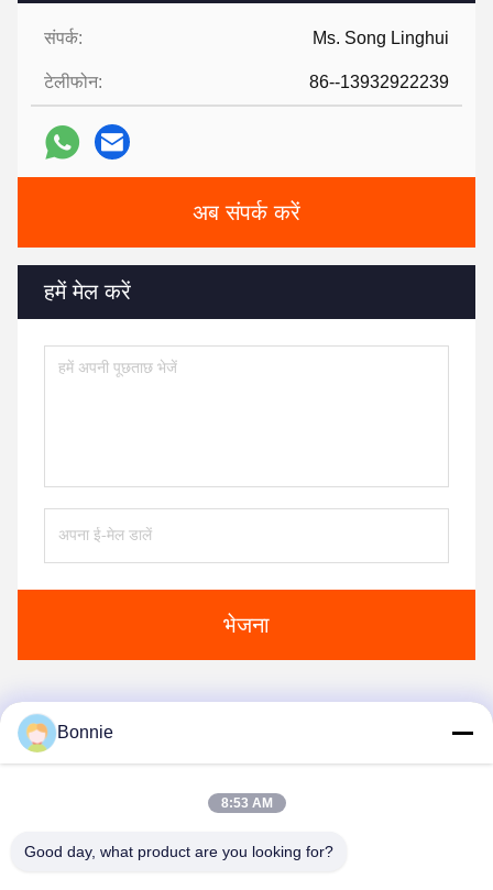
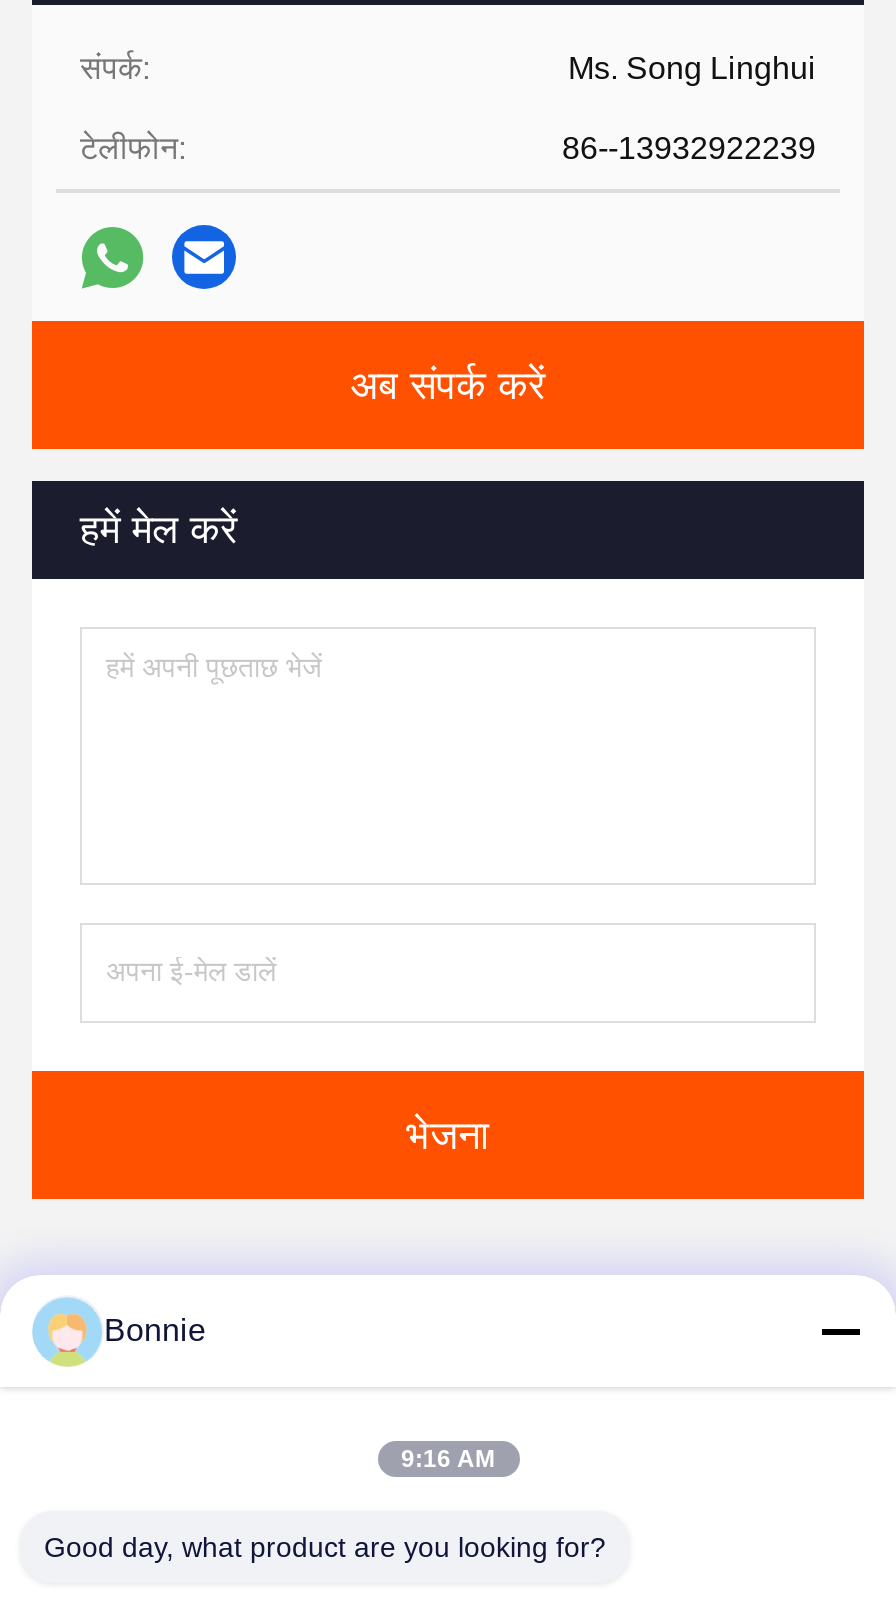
- 8:53 AM
+ 9:16 AM
